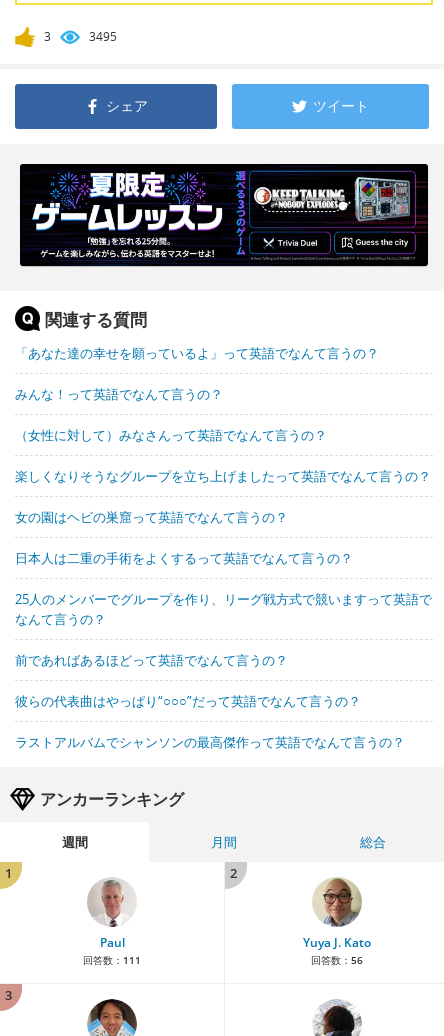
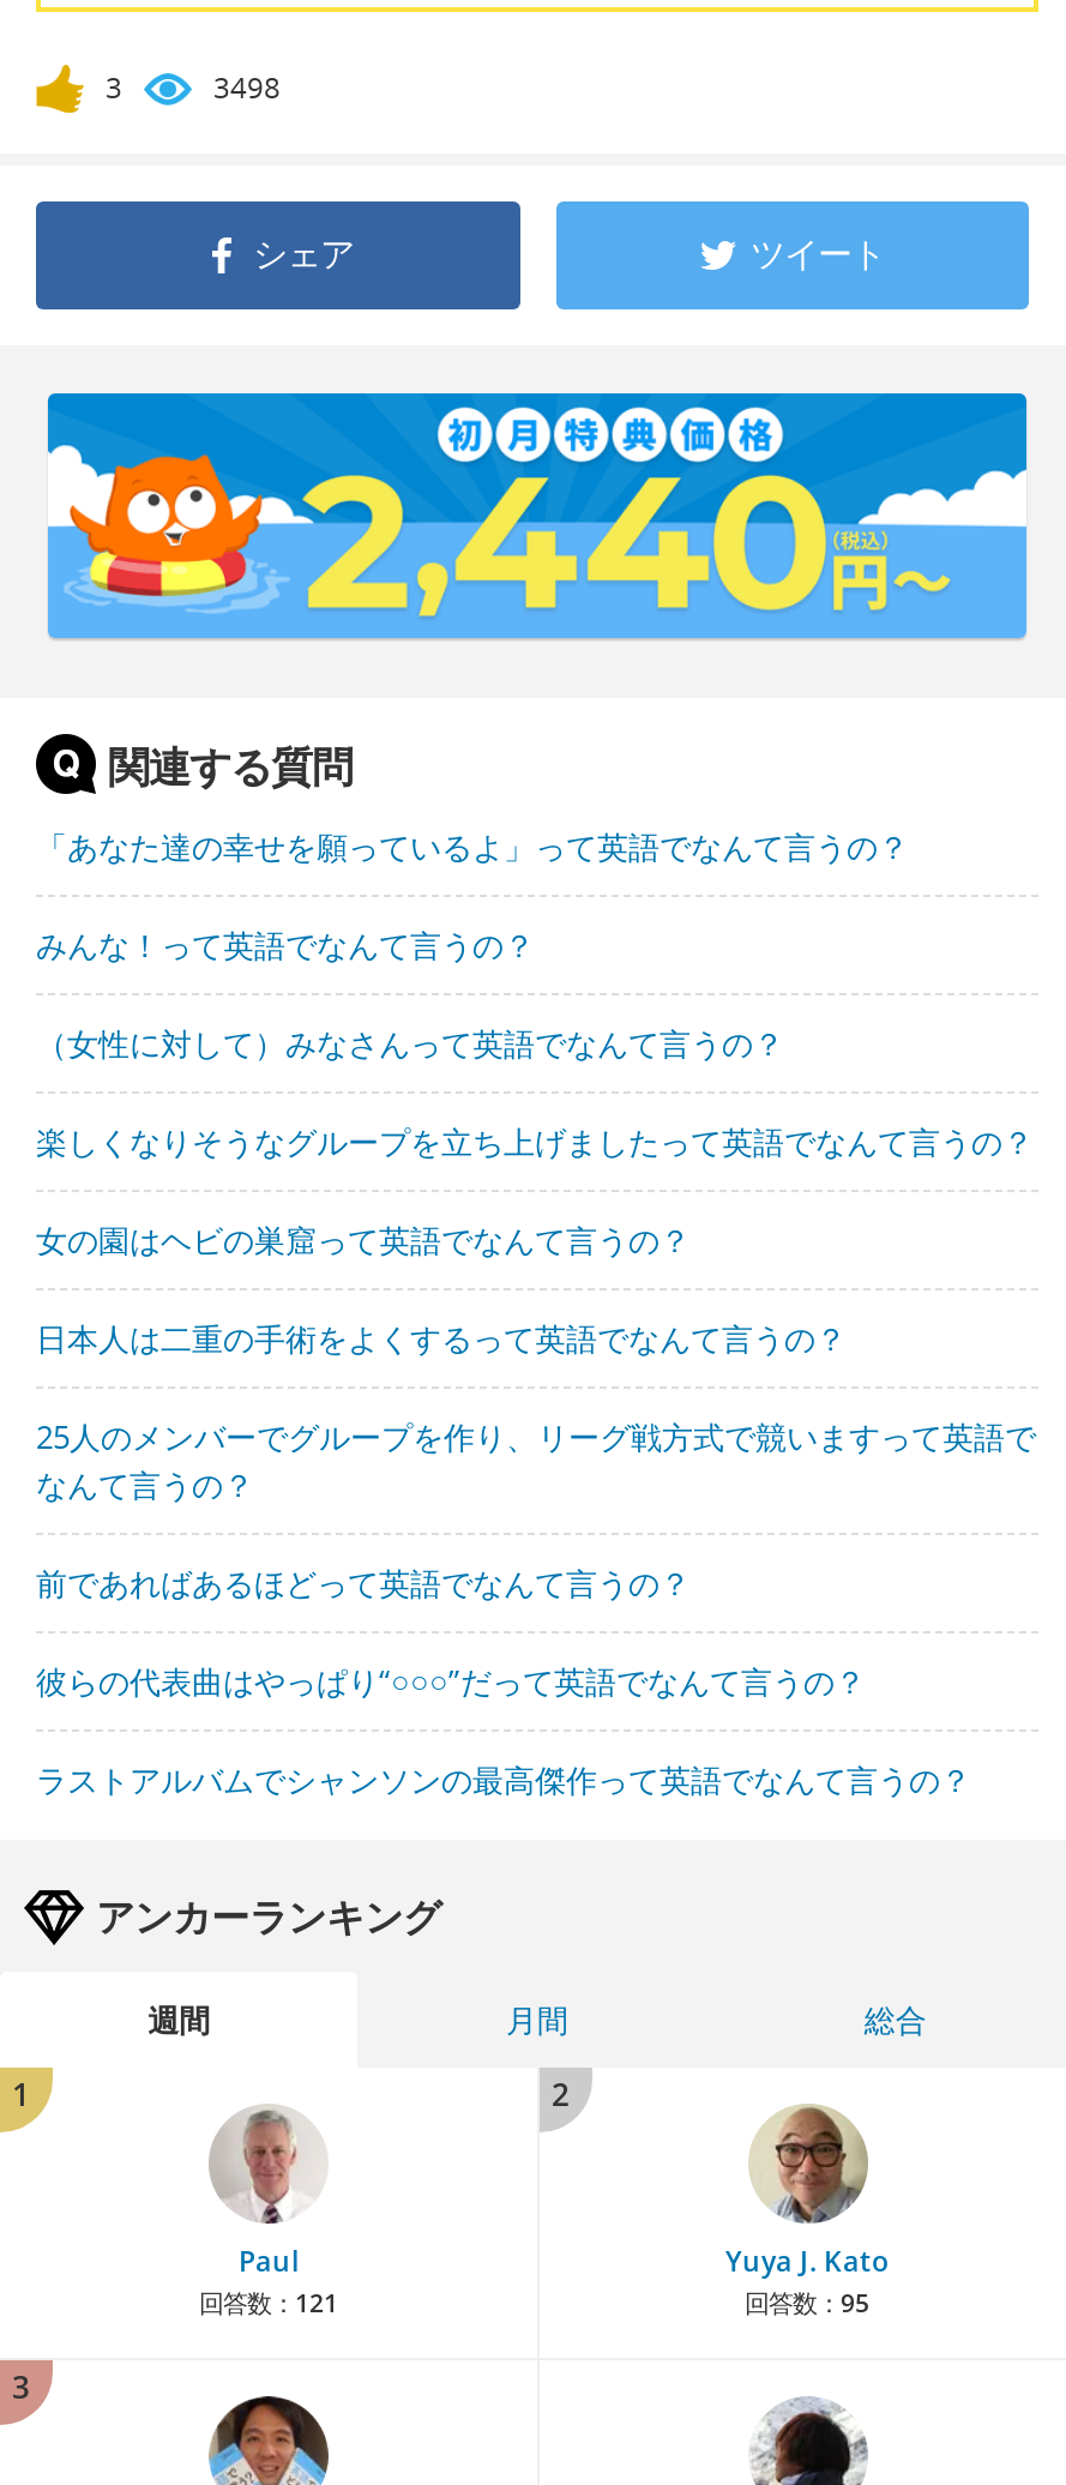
- 3495
+ 3498

- [image]
+ [image]

- 回答数：111
+ 回答数：121

- 回答数：56
+ 回答数：95
